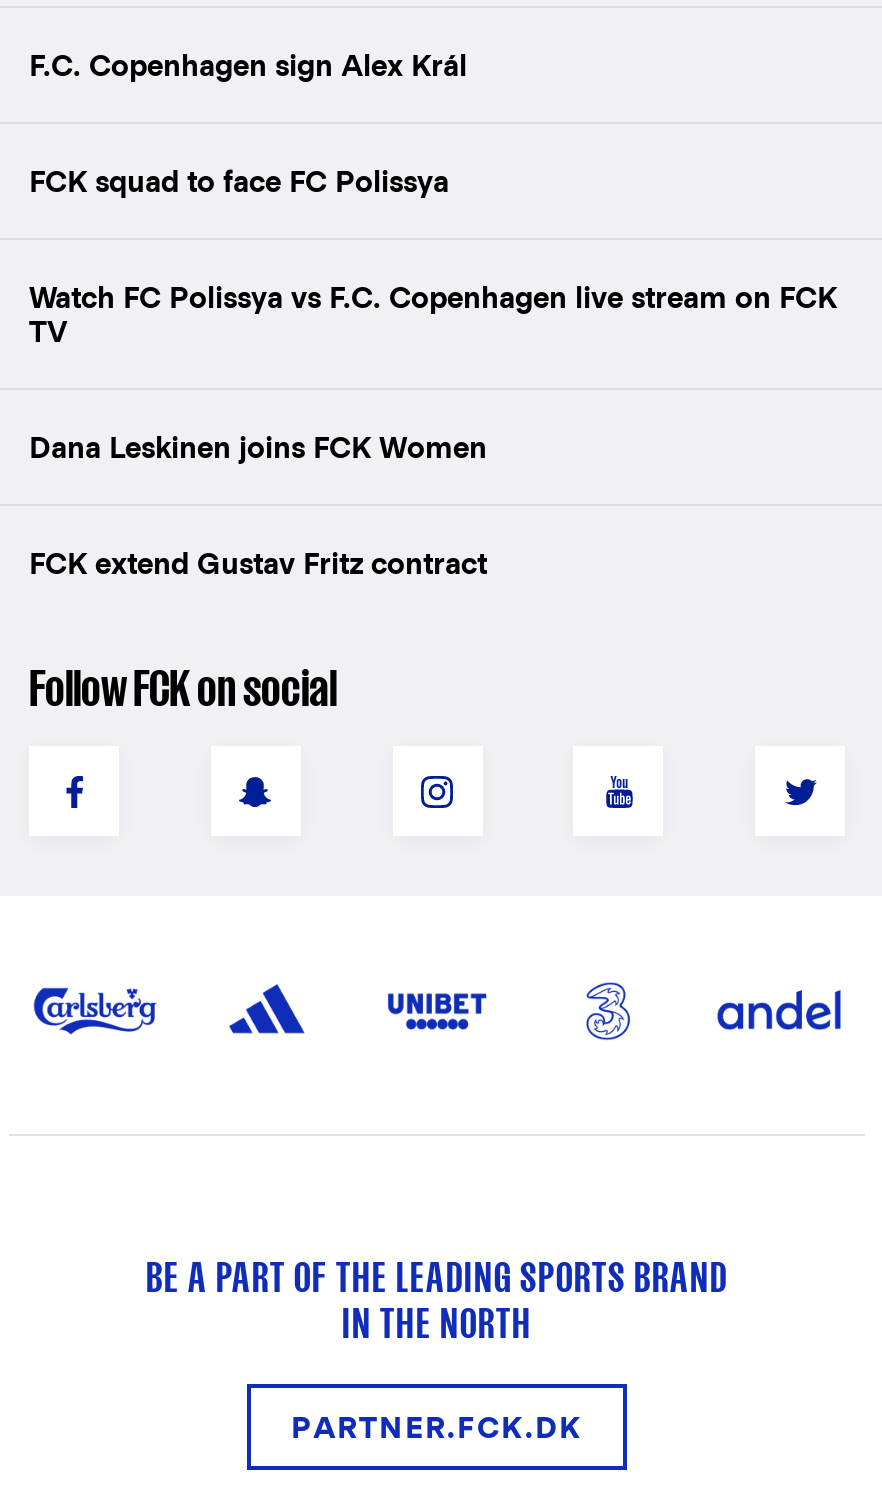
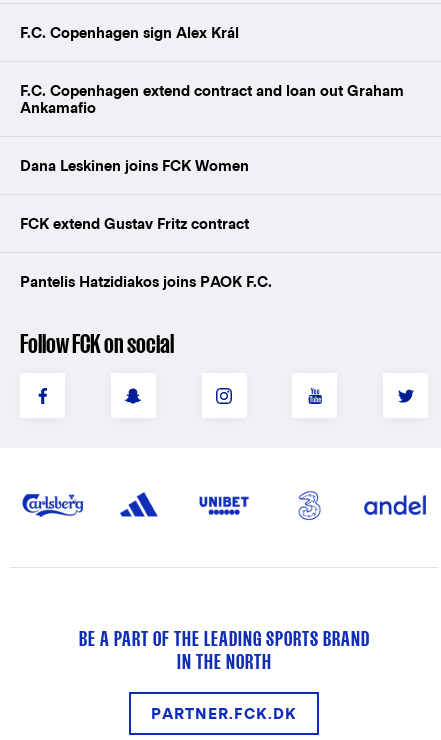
- FCK squad to face FC Polissya
- Watch FC Polissya vs F.C. Copenhagen live stream on FCK
- TV
+ F.C. Copenhagen extend contract and loan out Graham
+ Ankamafio

moved up: Dana Leskinen joins FCK Women | FCK extend Gustav Fritz contract

+ Pantelis Hatzidiakos joins PAOK F.C.
